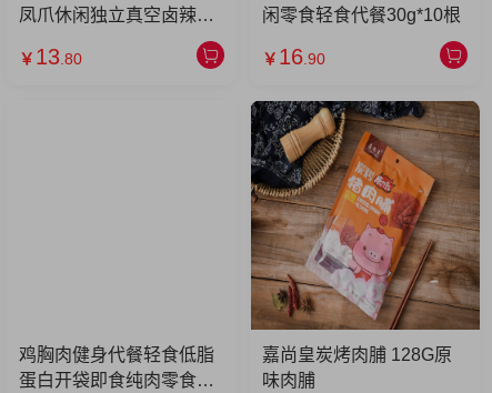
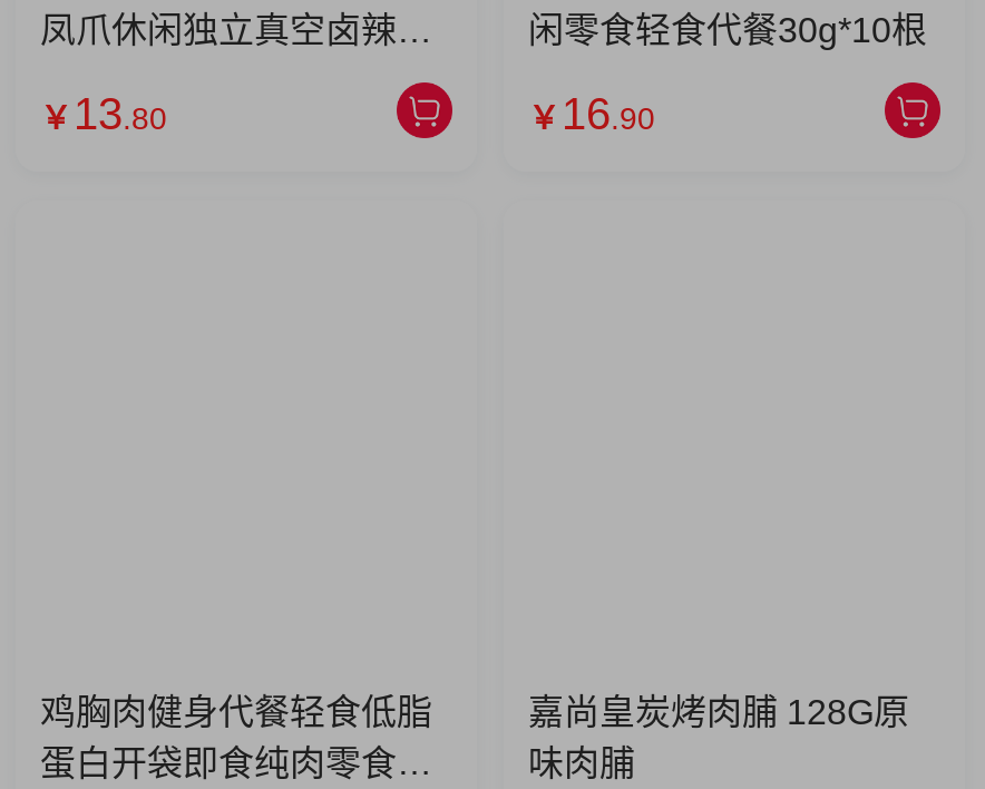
- [image]
